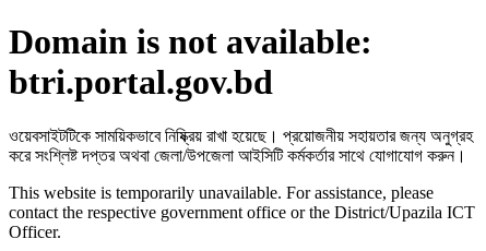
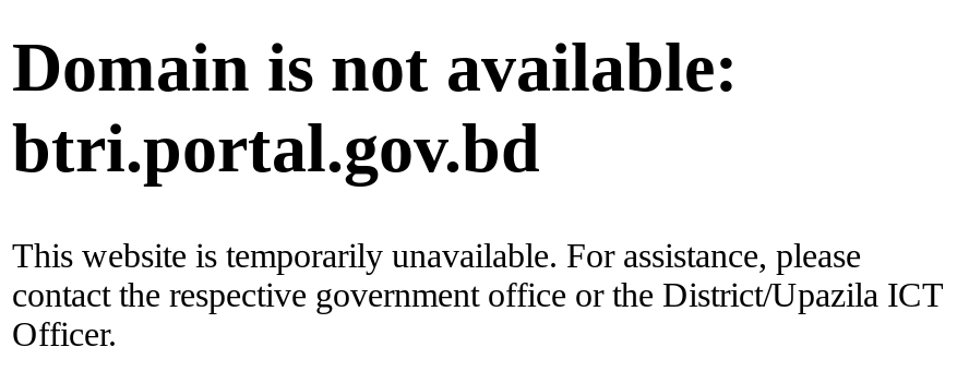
- ওয়েবসাইটটিকে সাময়িকভাবে নিষ্ক্রিয় রাখা হয়েছে। প্রয়োজনীয় সহায়তার জন্য অনুগ্রহ
- করে সংশ্লিষ্ট দপ্তর অথবা জেলা/উপজেলা আইসিটি কর্মকর্তার সাথে যোগাযোগ করুন।
